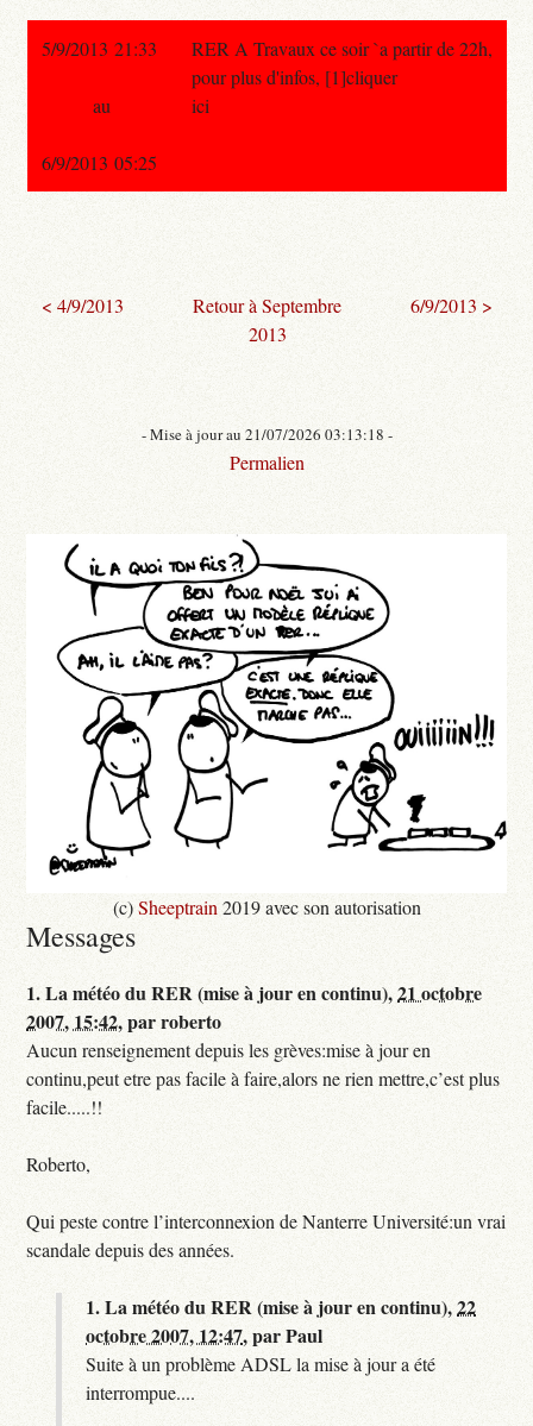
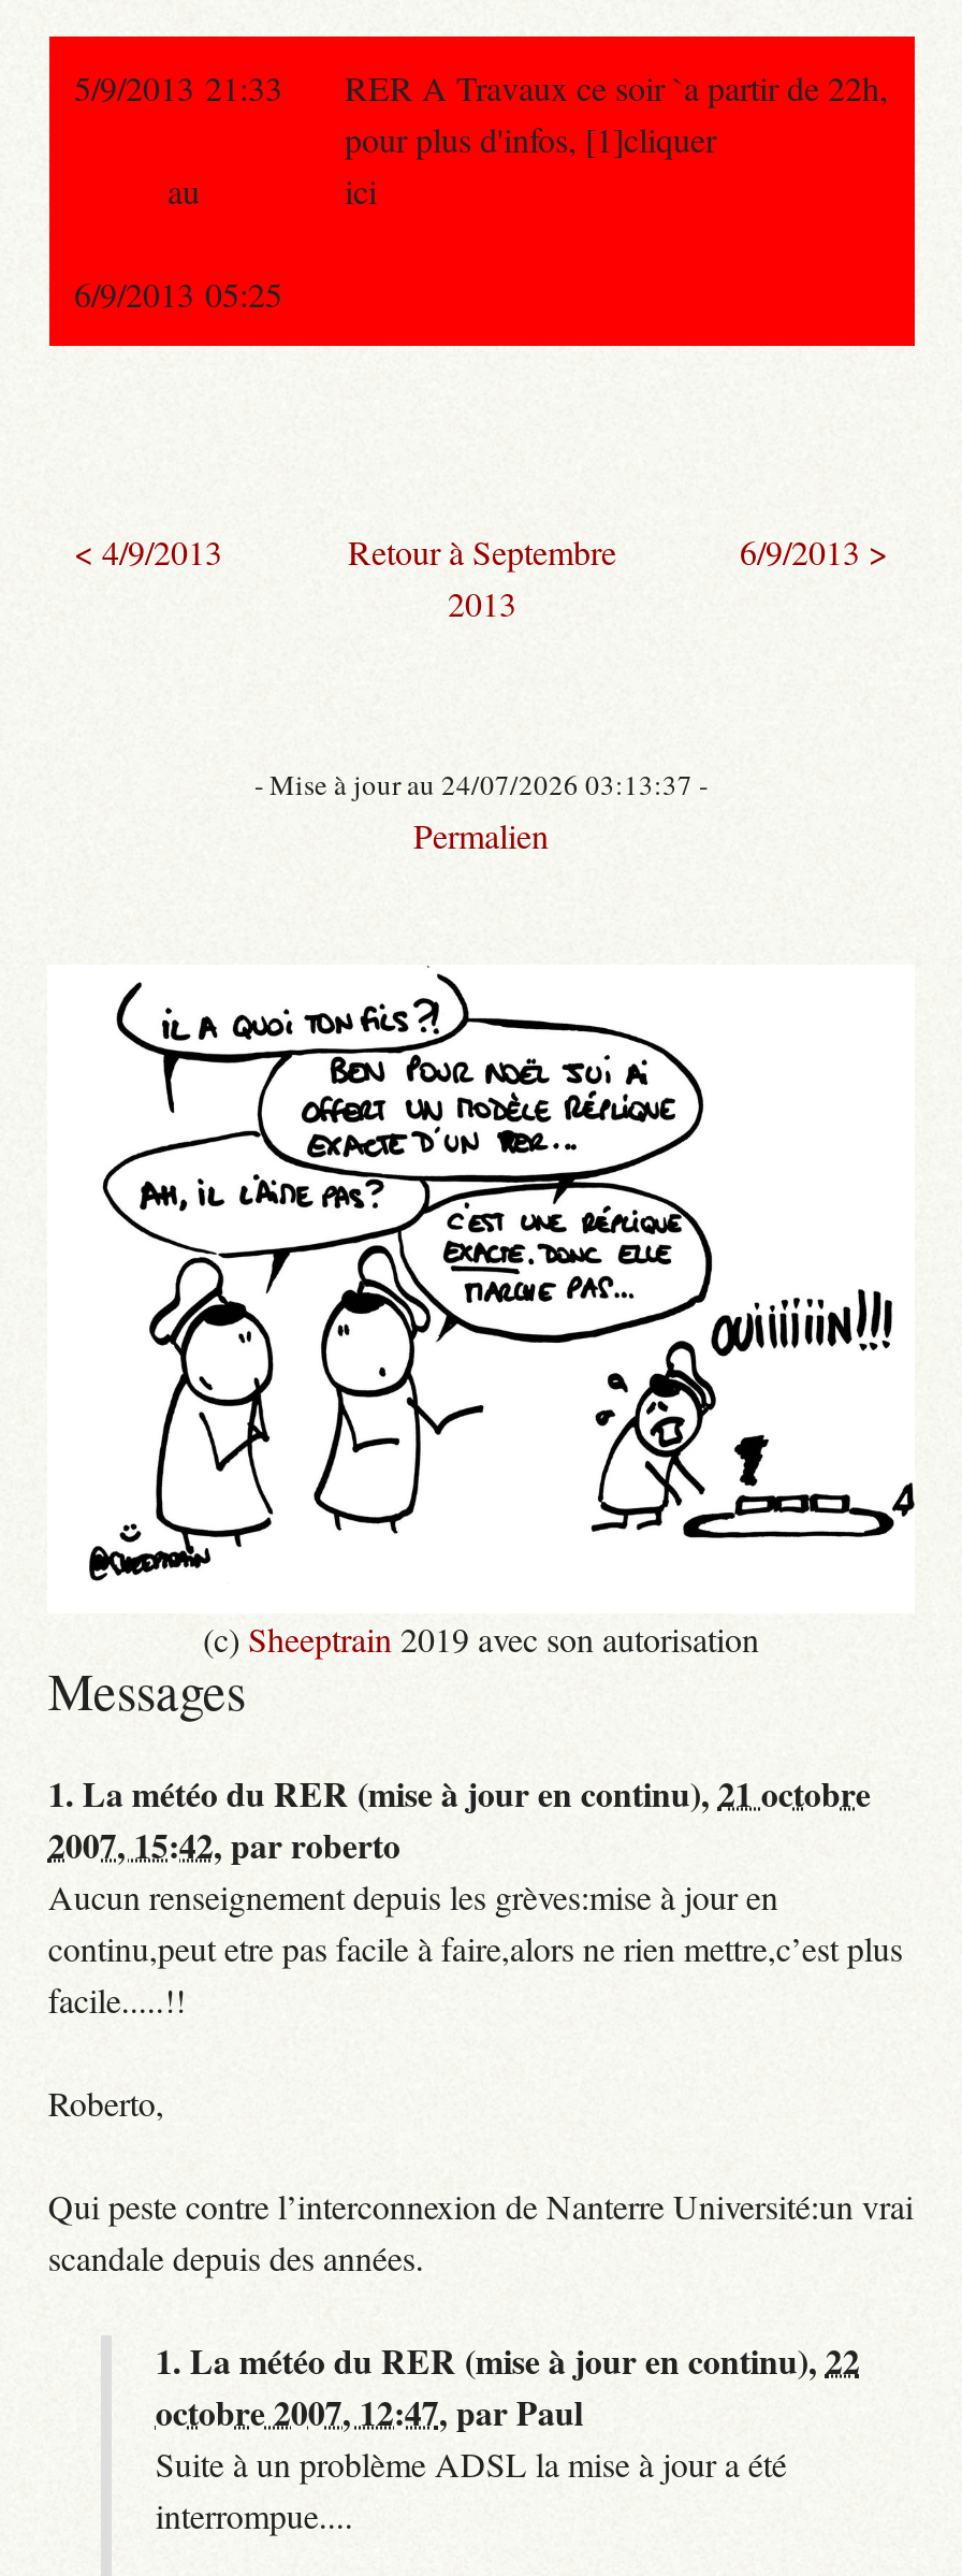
- - Mise à jour au 21/07/2026 03:13:18 -
+ - Mise à jour au 24/07/2026 03:13:37 -
